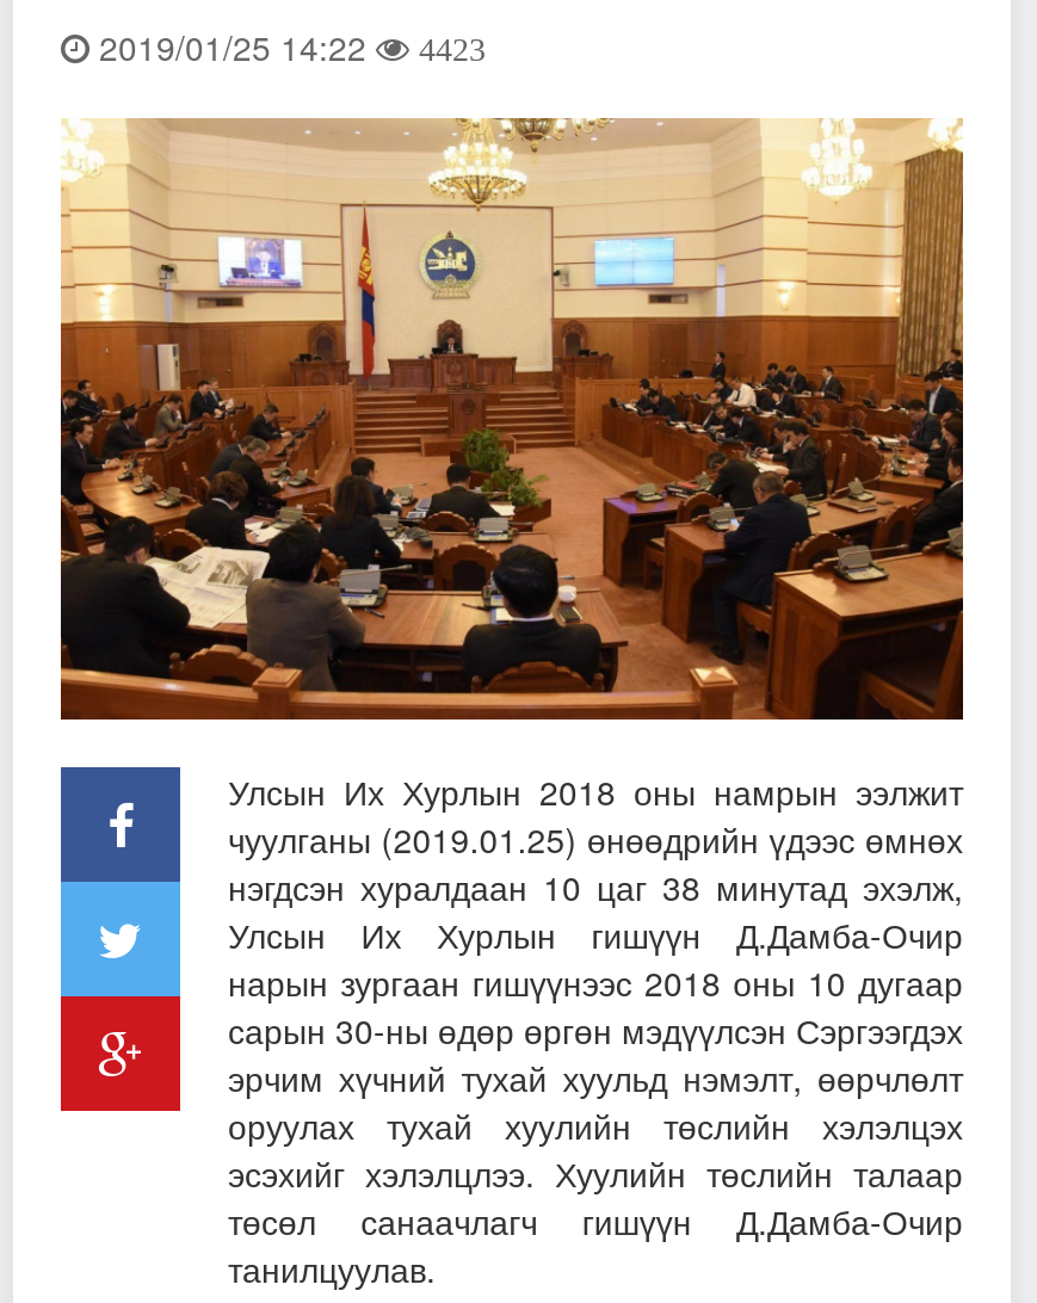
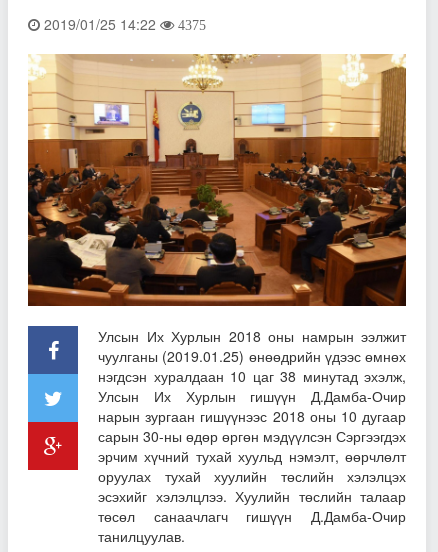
- 2019/01/25 14:22 4423
+ 2019/01/25 14:22 4375
